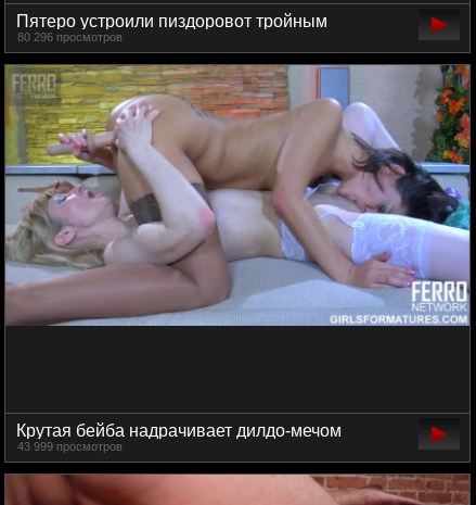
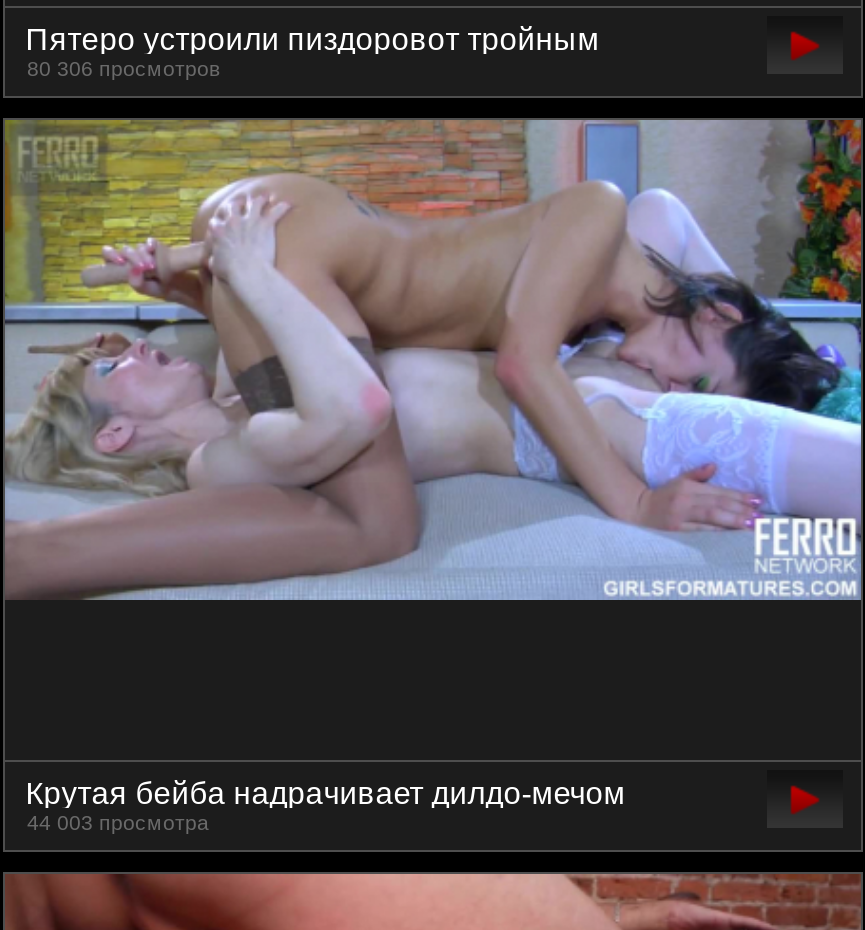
- 80 296 просмотров
+ 80 306 просмотров

- 43 999 просмотров
+ 44 003 просмотра
